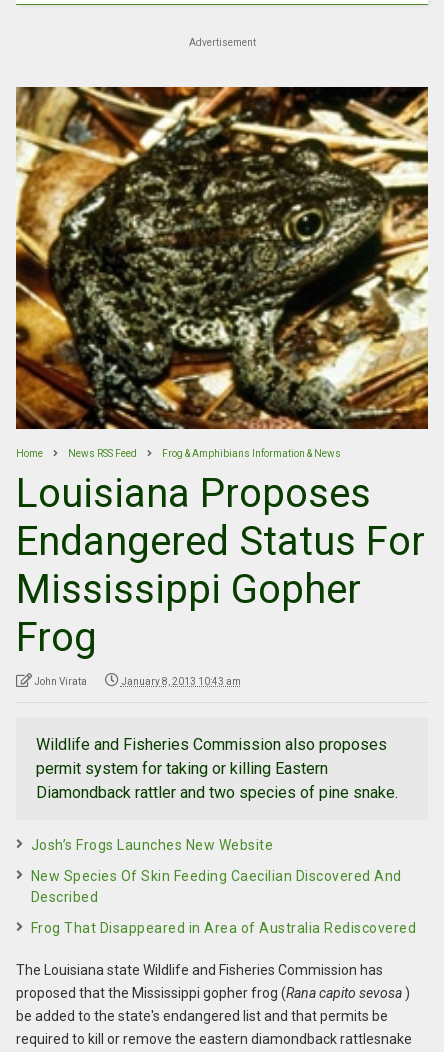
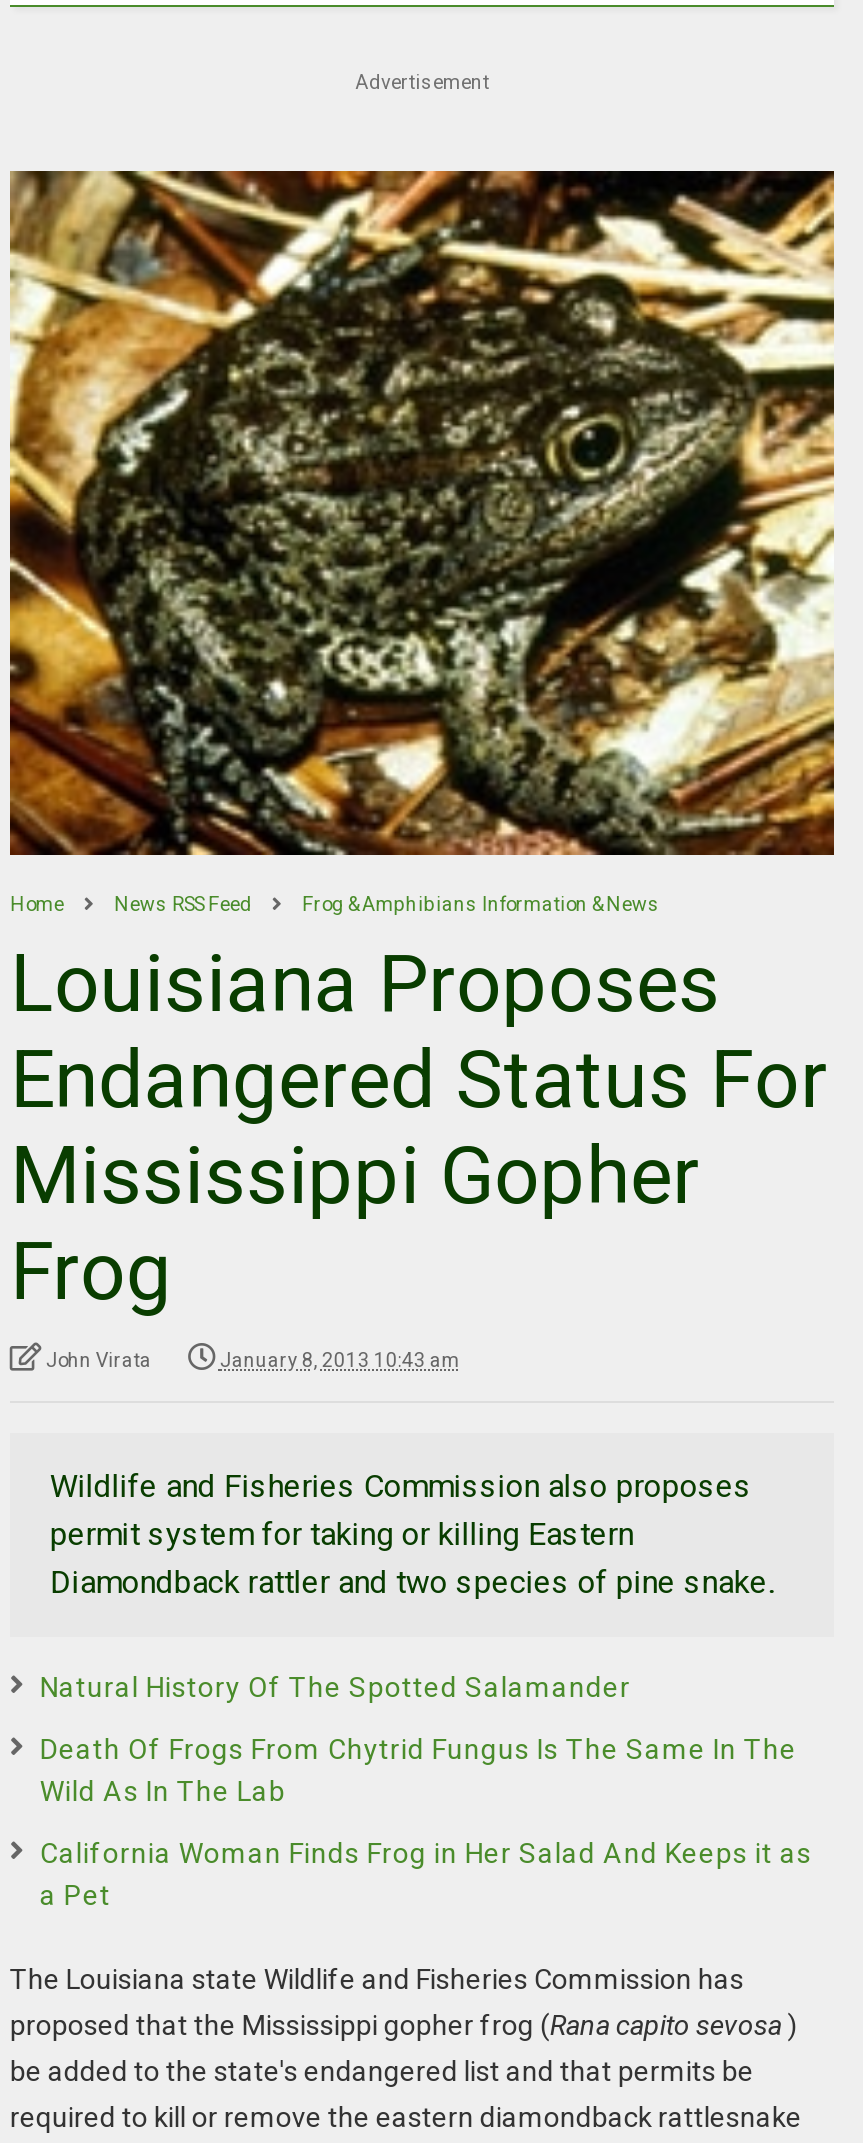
- Josh’s Frogs Launches New Website
+ Natural History Of The Spotted Salamander

- New Species Of Skin Feeding Caecilian Discovered And
- Described
+ Death Of Frogs From Chytrid Fungus Is The Same In The
+ Wild As In The Lab

- Frog That Disappeared in Area of Australia Rediscovered
+ California Woman Finds Frog in Her Salad And Keeps it as
+ a Pet
